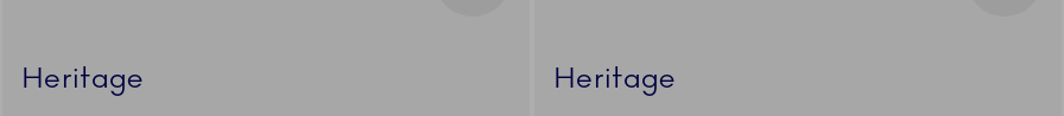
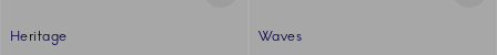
- Heritage
+ Waves
